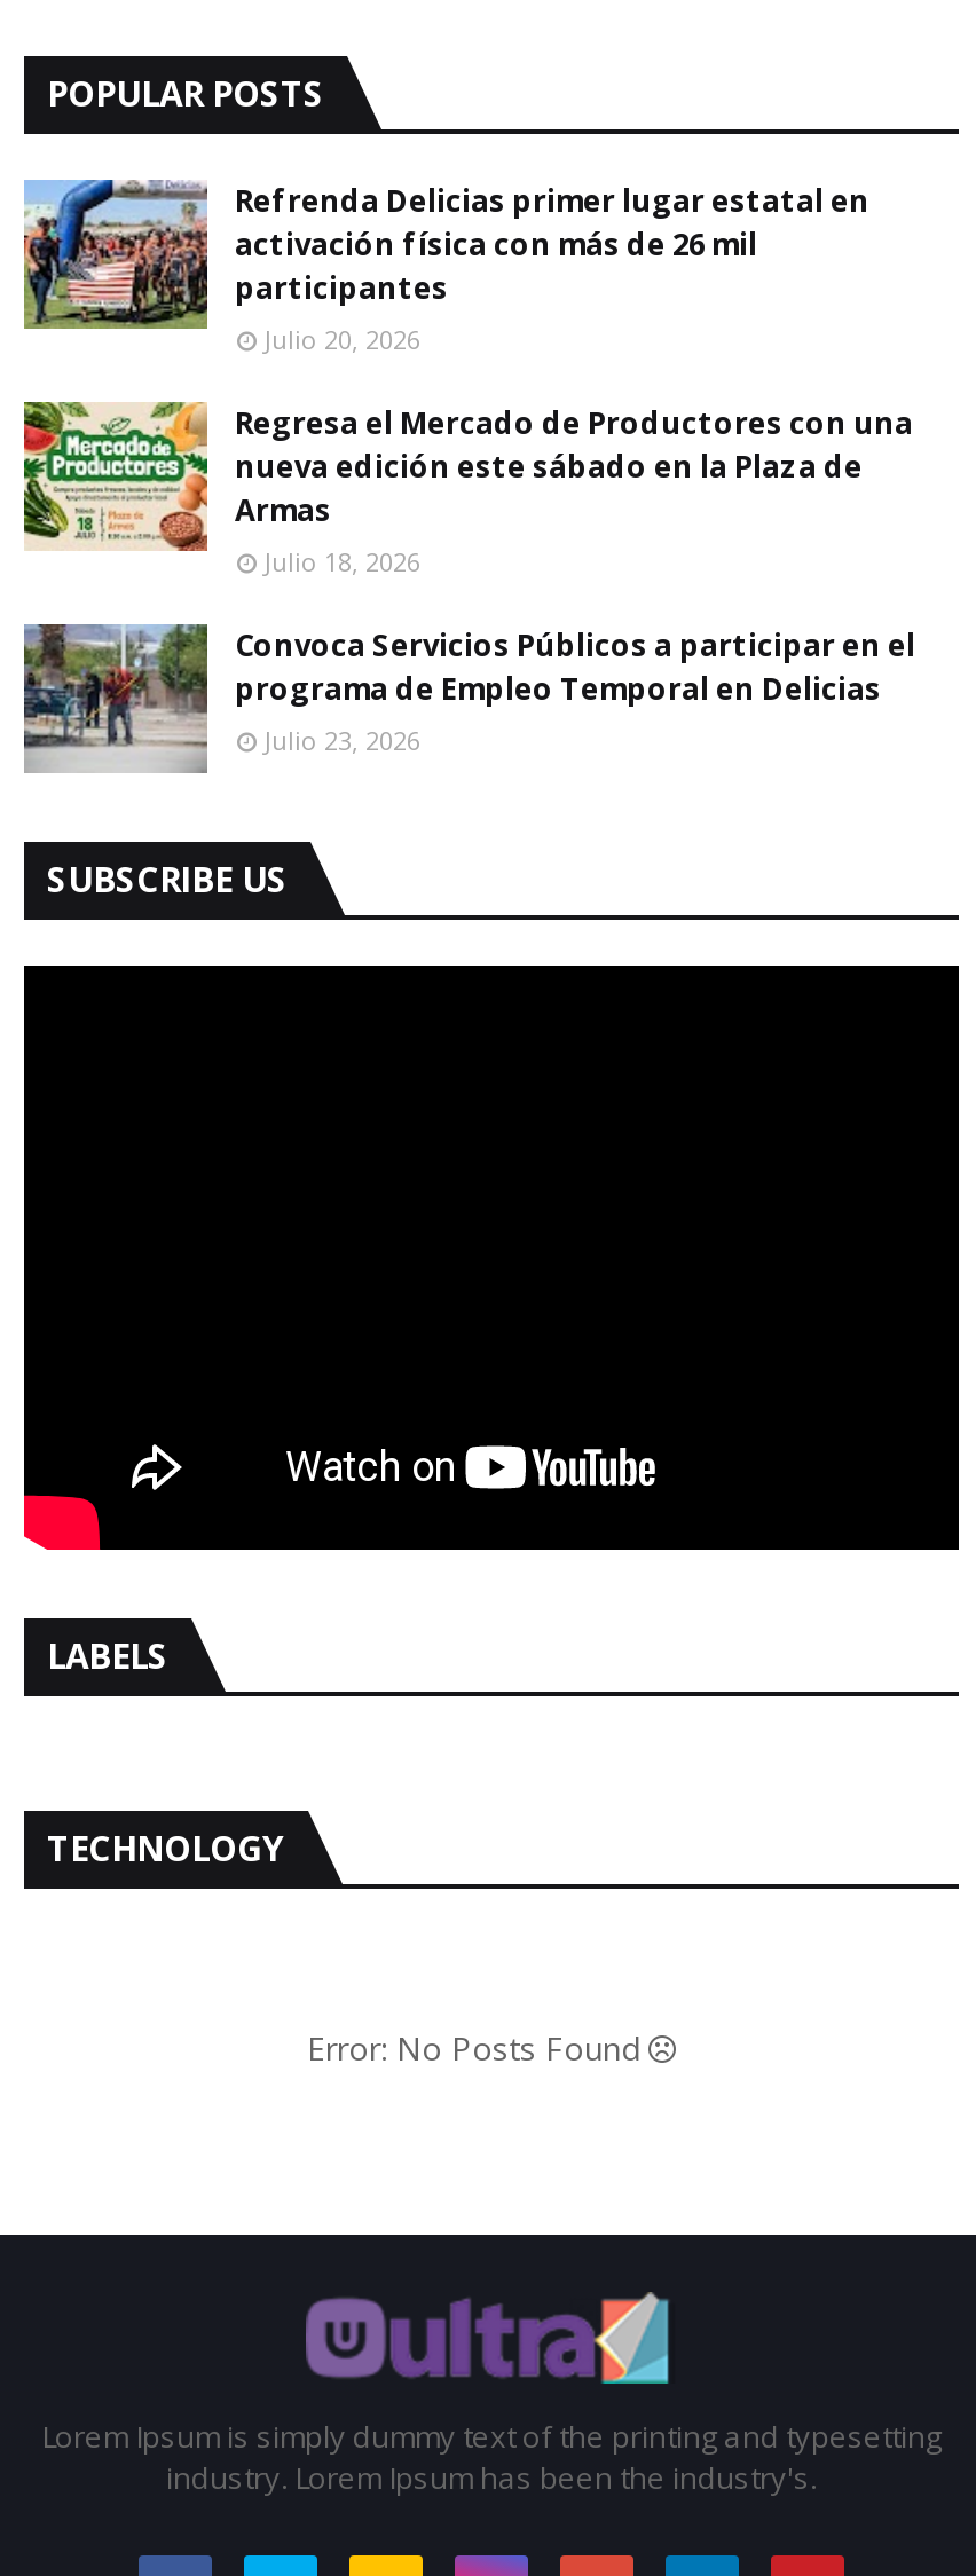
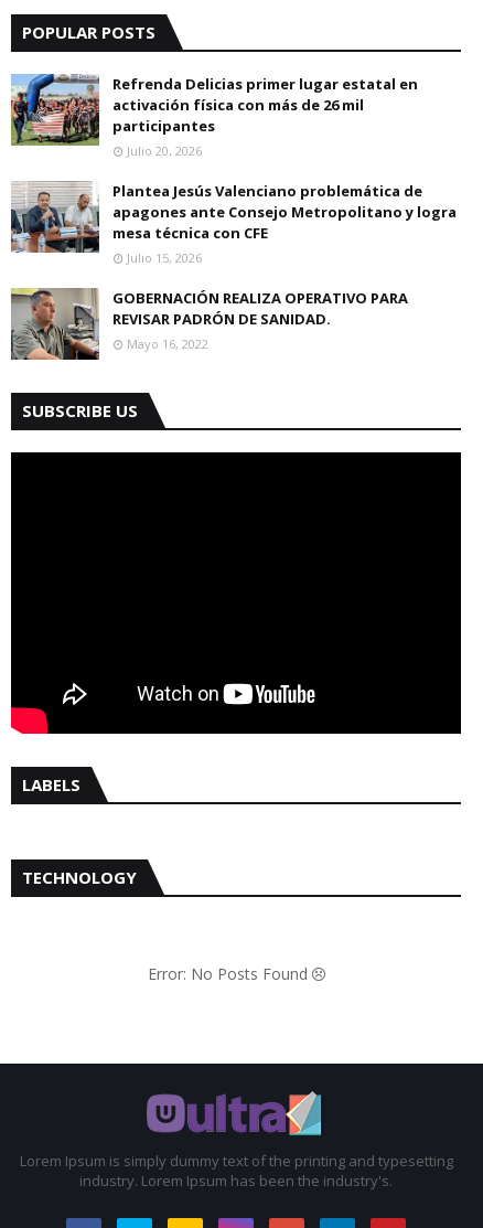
- [image]
- Regresa el Mercado de Productores con una
- nueva edición este sábado en la Plaza de
- Armas
- Julio 18, 2026
+ [image]
+ Plantea Jesús Valenciano problemática de
+ apagones ante Consejo Metropolitano y logra
+ mesa técnica con CFE
+ Julio 15, 2026

- [image]
- Convoca Servicios Públicos a participar en el
- programa de Empleo Temporal en Delicias
- Julio 23, 2026
+ [image]
+ GOBERNACIÓN REALIZA OPERATIVO PARA
+ REVISAR PADRÓN DE SANIDAD.
+ Mayo 16, 2022
